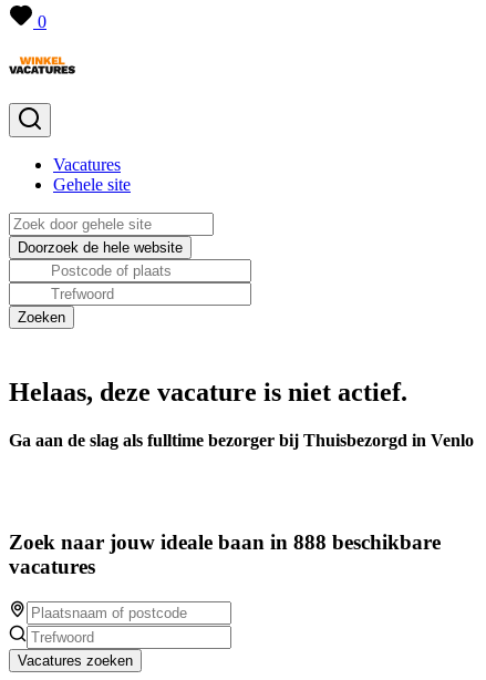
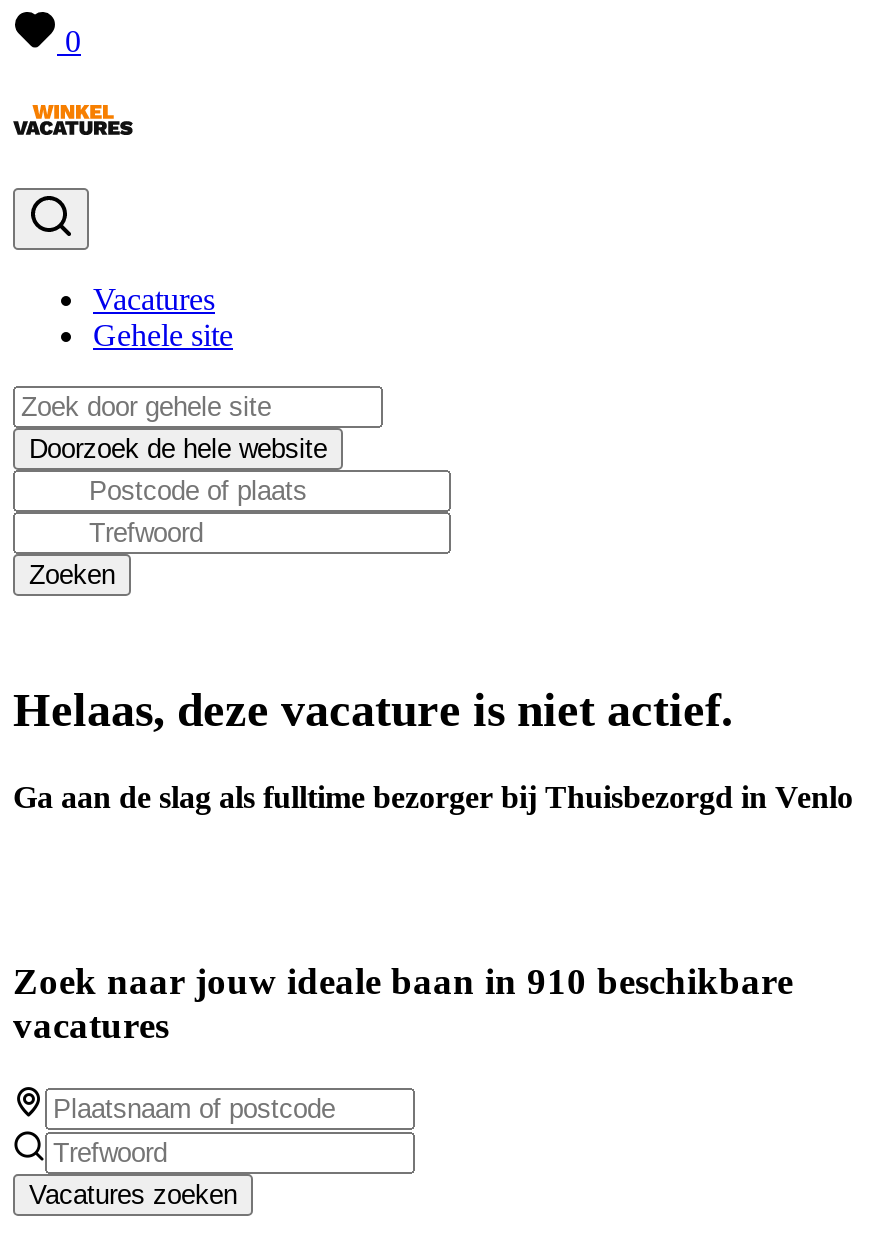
- Zoek naar jouw ideale baan in 888 beschikbare
+ Zoek naar jouw ideale baan in 910 beschikbare
